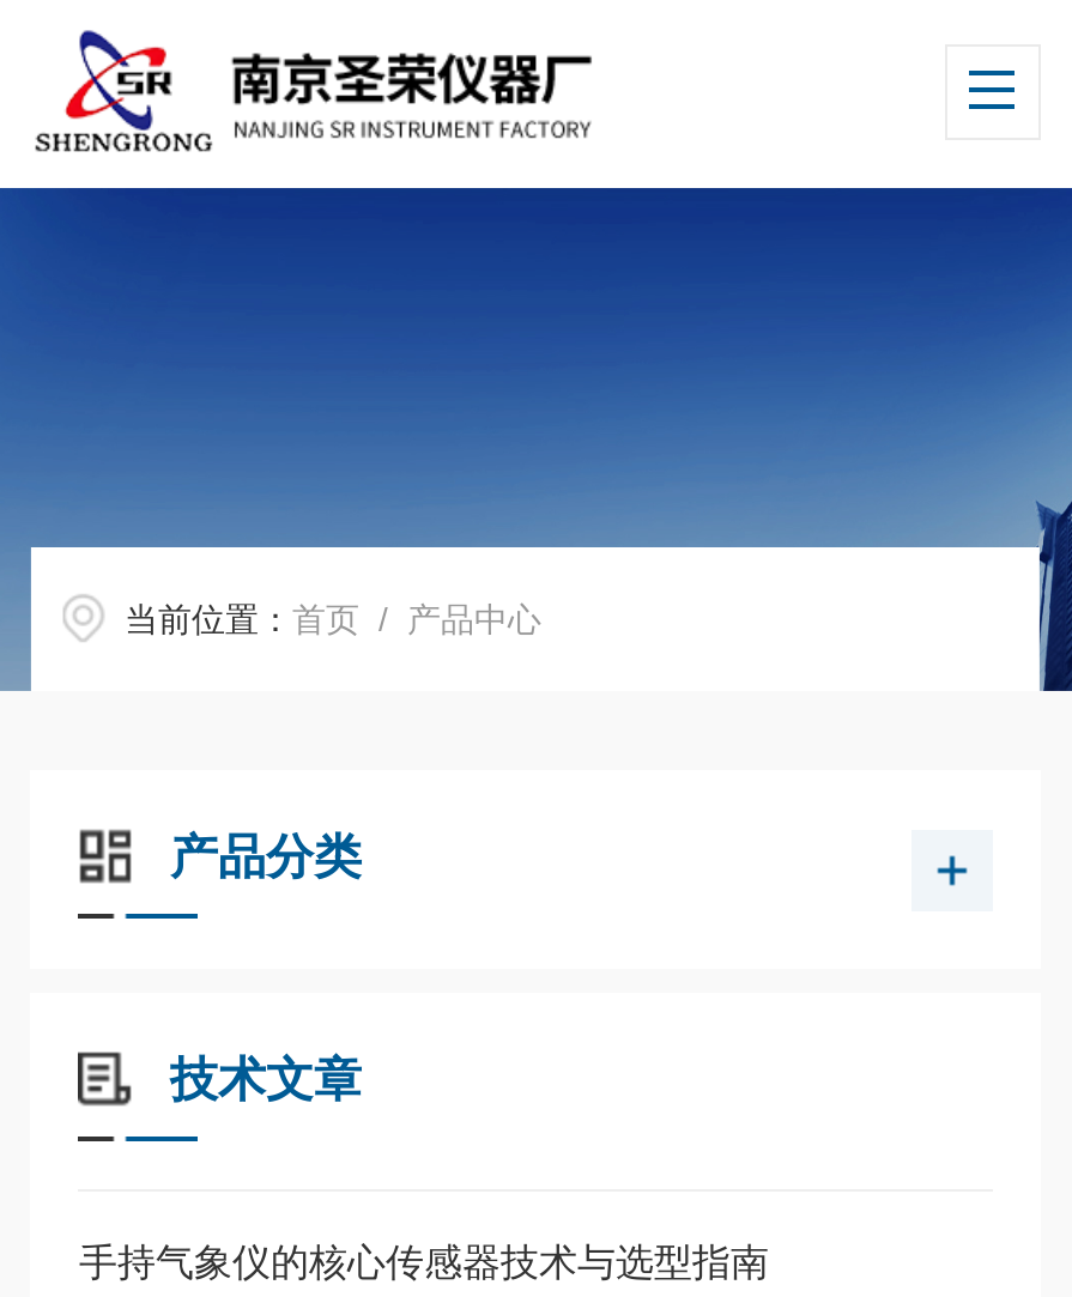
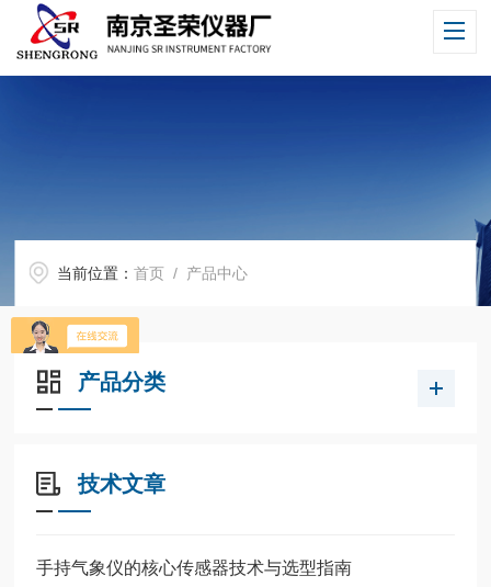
+ [image]
